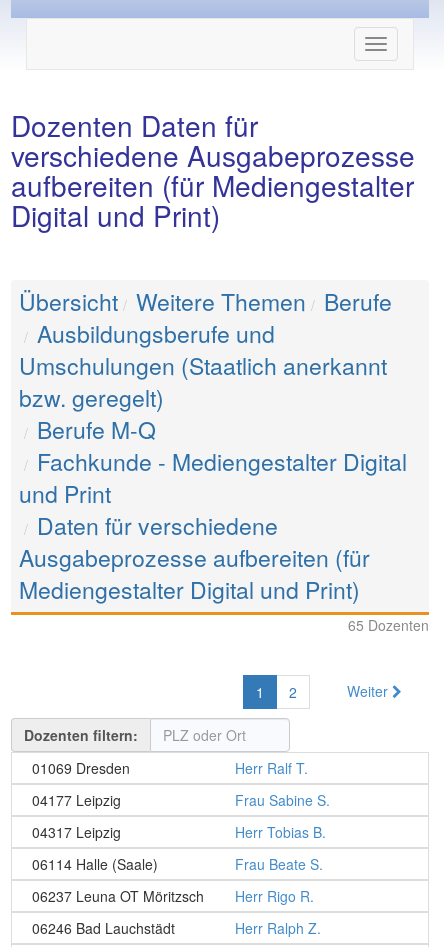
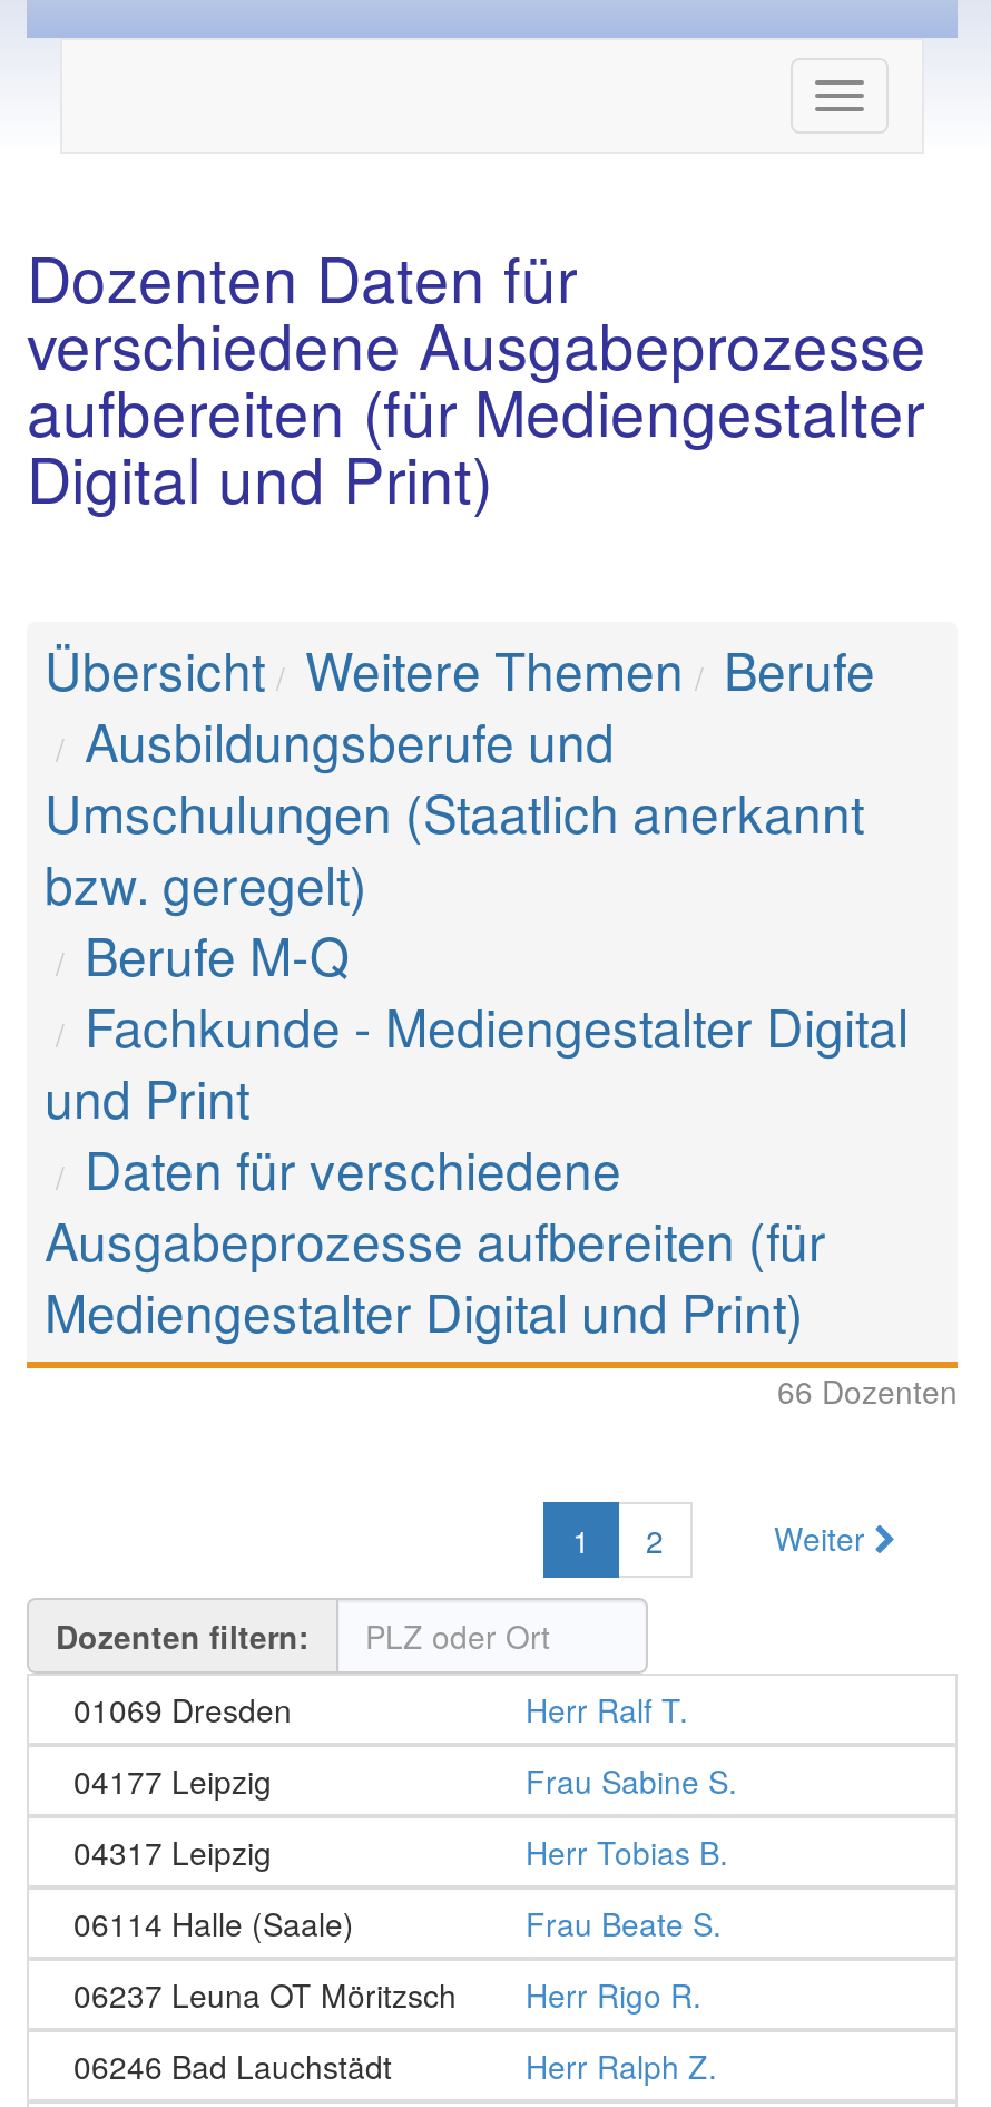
- 65 Dozenten
+ 66 Dozenten
